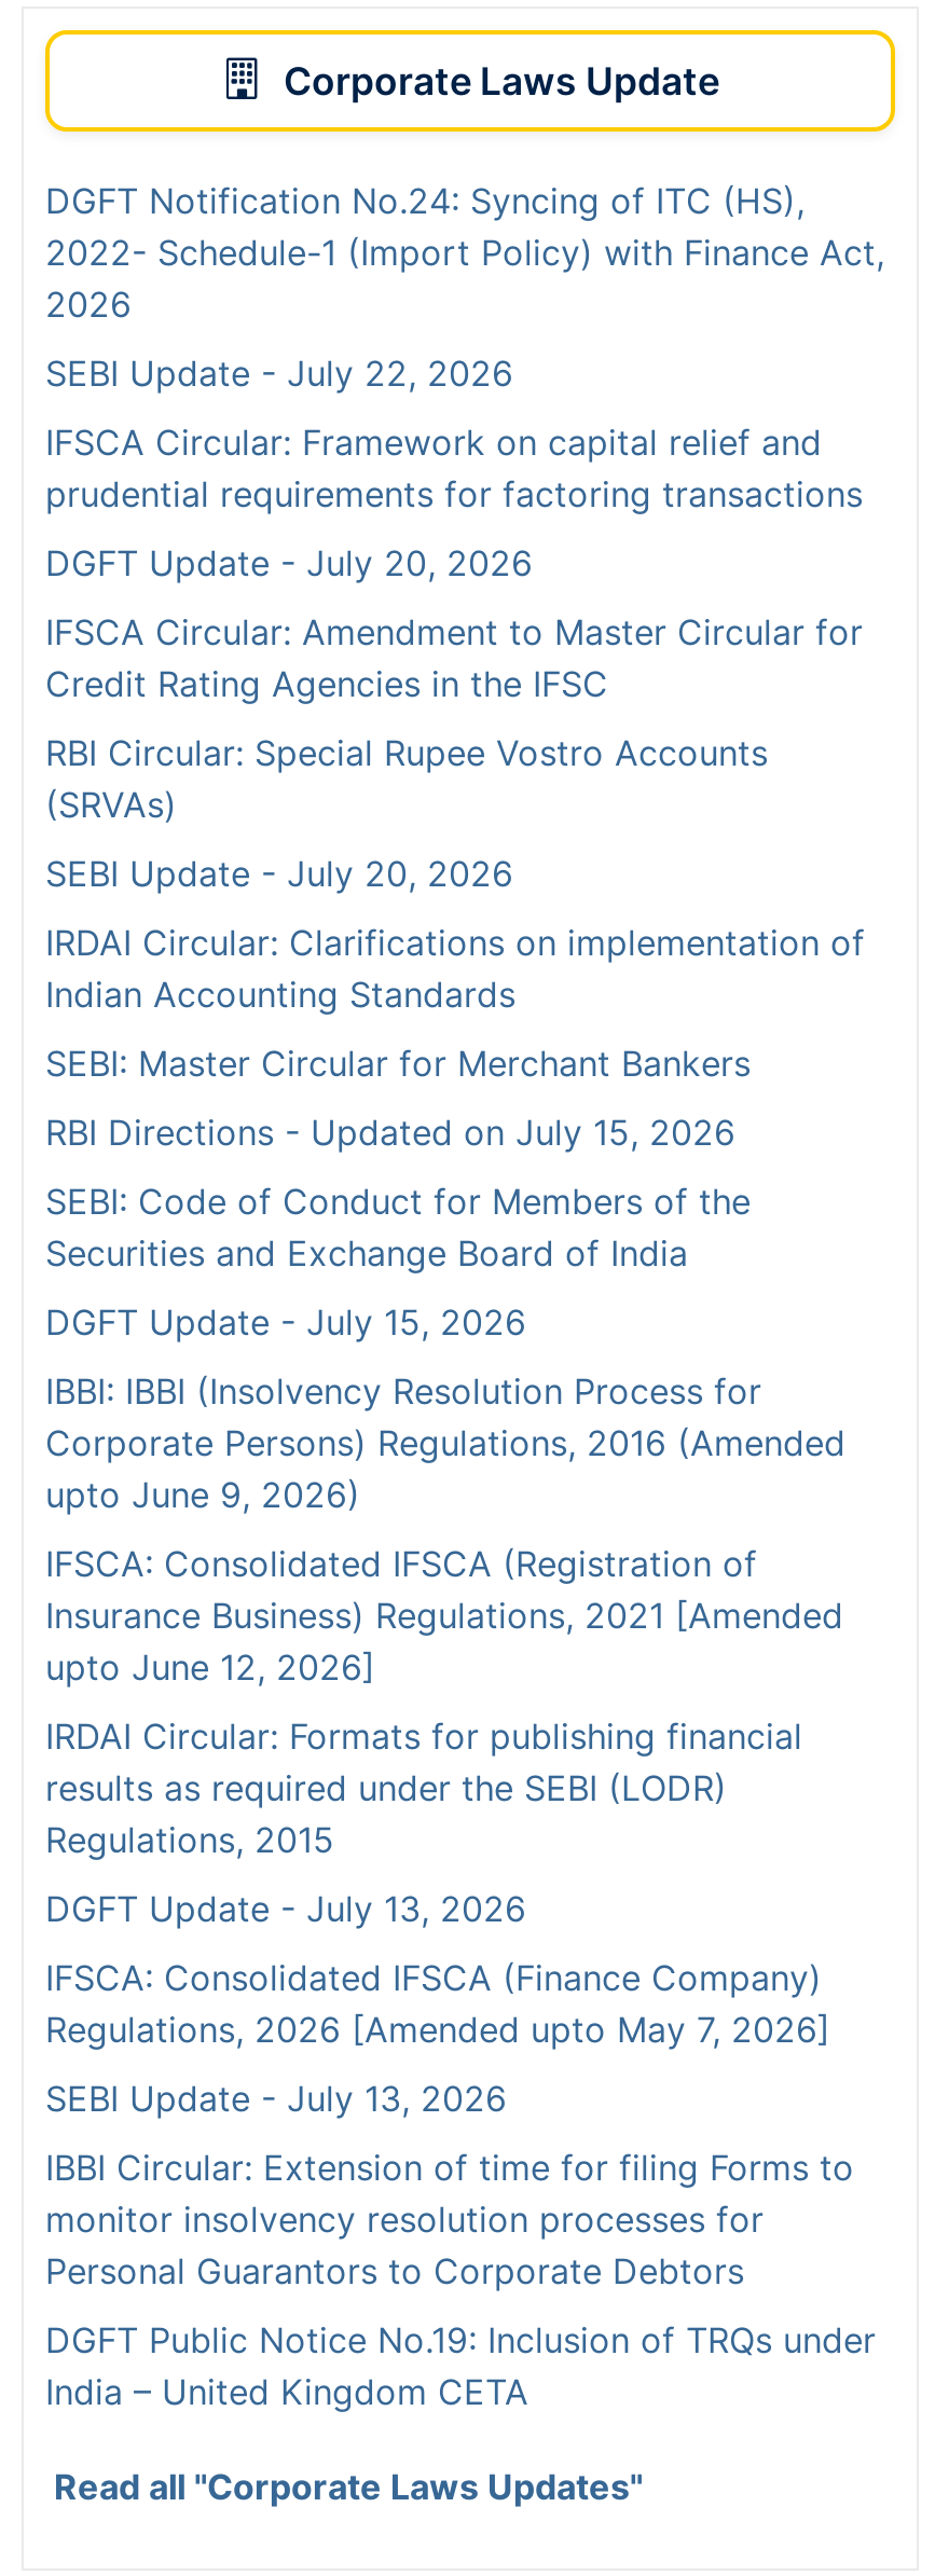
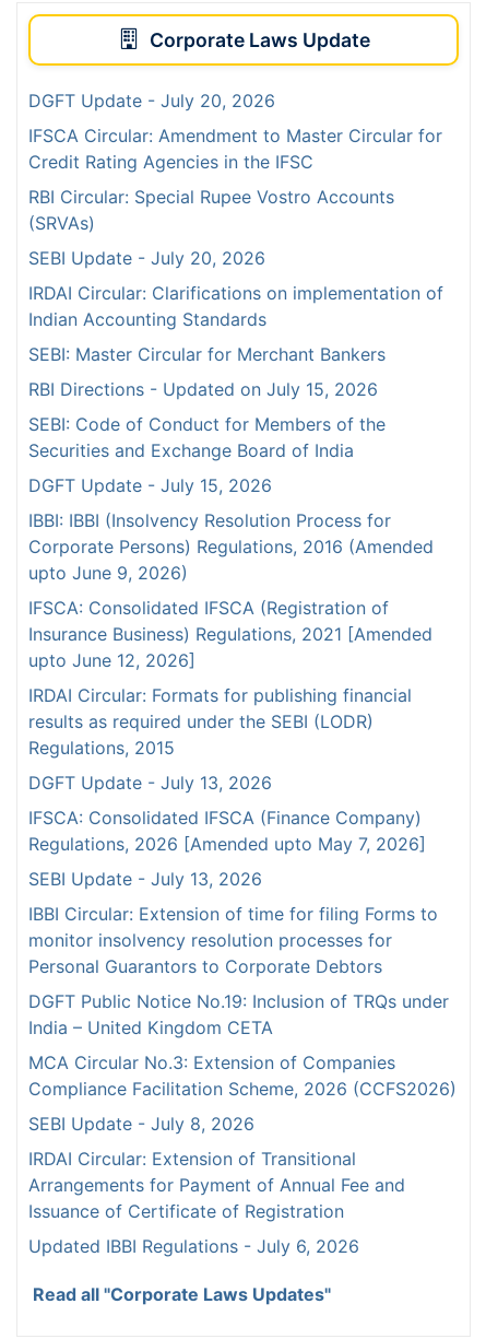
- DGFT Notification No.24: Syncing of ITC (HS),
- 2022- Schedule-1 (Import Policy) with Finance Act,
- 2026
- SEBI Update - July 22, 2026
- IFSCA Circular: Framework on capital relief and
- prudential requirements for factoring transactions

moved up: DGFT Update - July 20, 2026 | IFSCA Circular: Amendment to Master Circular for | Credit Rating Agencies in the IFSC | ... | DGFT Public Notice No.19: Inclusion of TRQs under | India – United Kingdom CETA

+ MCA Circular No.3: Extension of Companies
+ Compliance Facilitation Scheme, 2026 (CCFS2026)
+ SEBI Update - July 8, 2026
+ IRDAI Circular: Extension of Transitional
+ Arrangements for Payment of Annual Fee and
+ Issuance of Certificate of Registration
+ Updated IBBI Regulations - July 6, 2026
